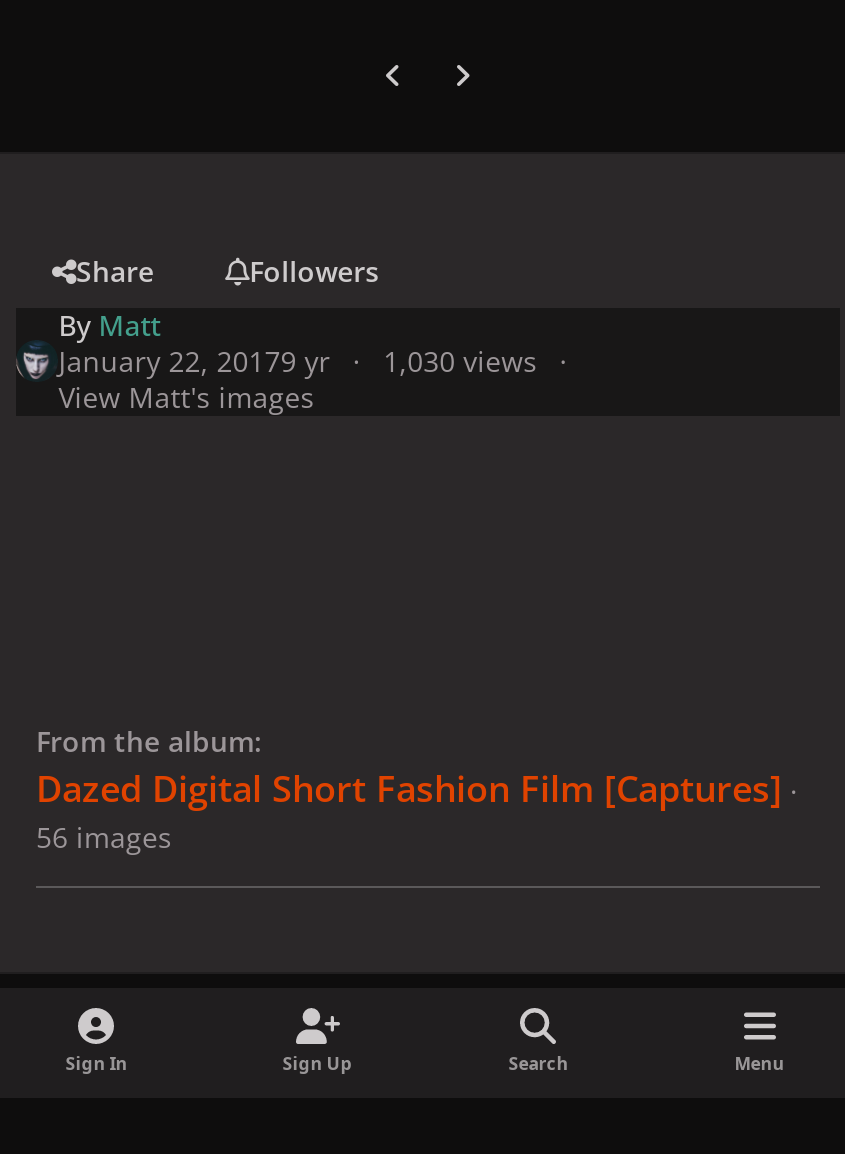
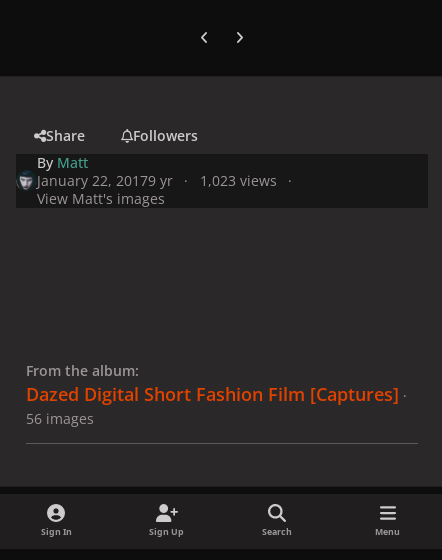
- January 22, 20179 yr 1,030 views
+ January 22, 20179 yr 1,023 views
